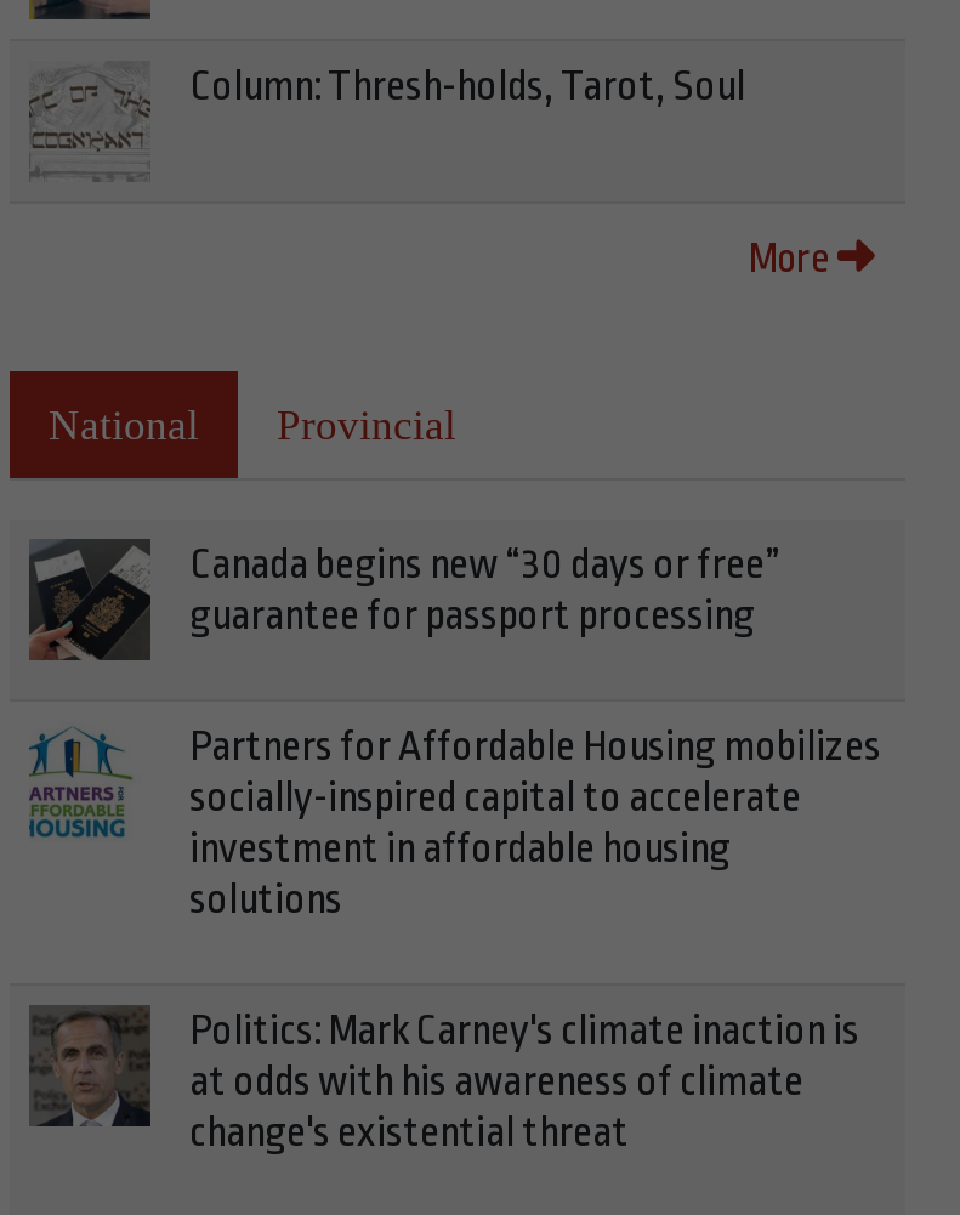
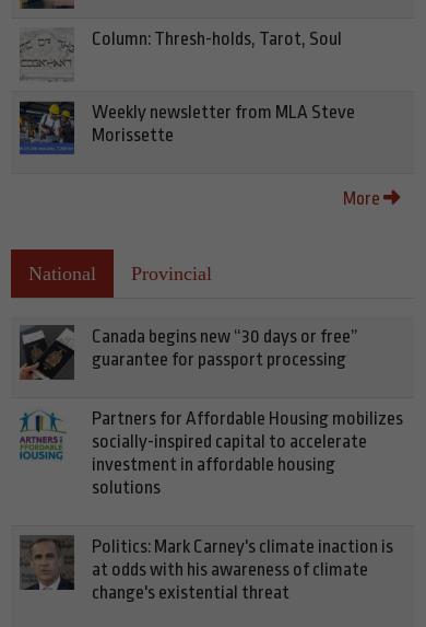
+ [image]
+ Weekly newsletter from MLA Steve
+ Morissette
